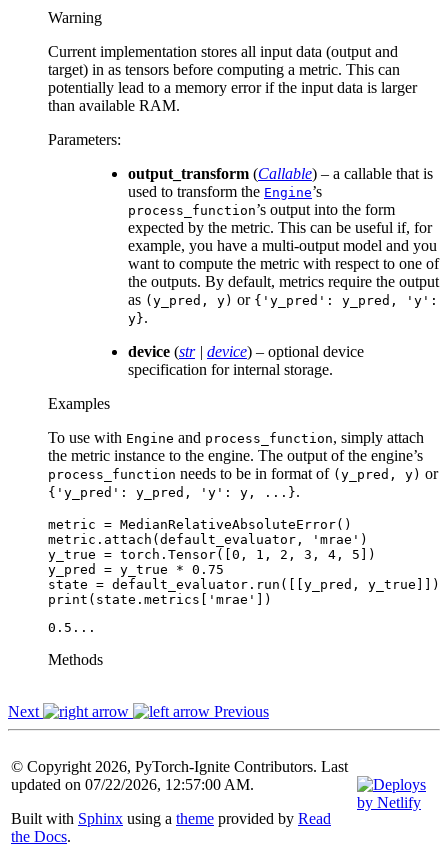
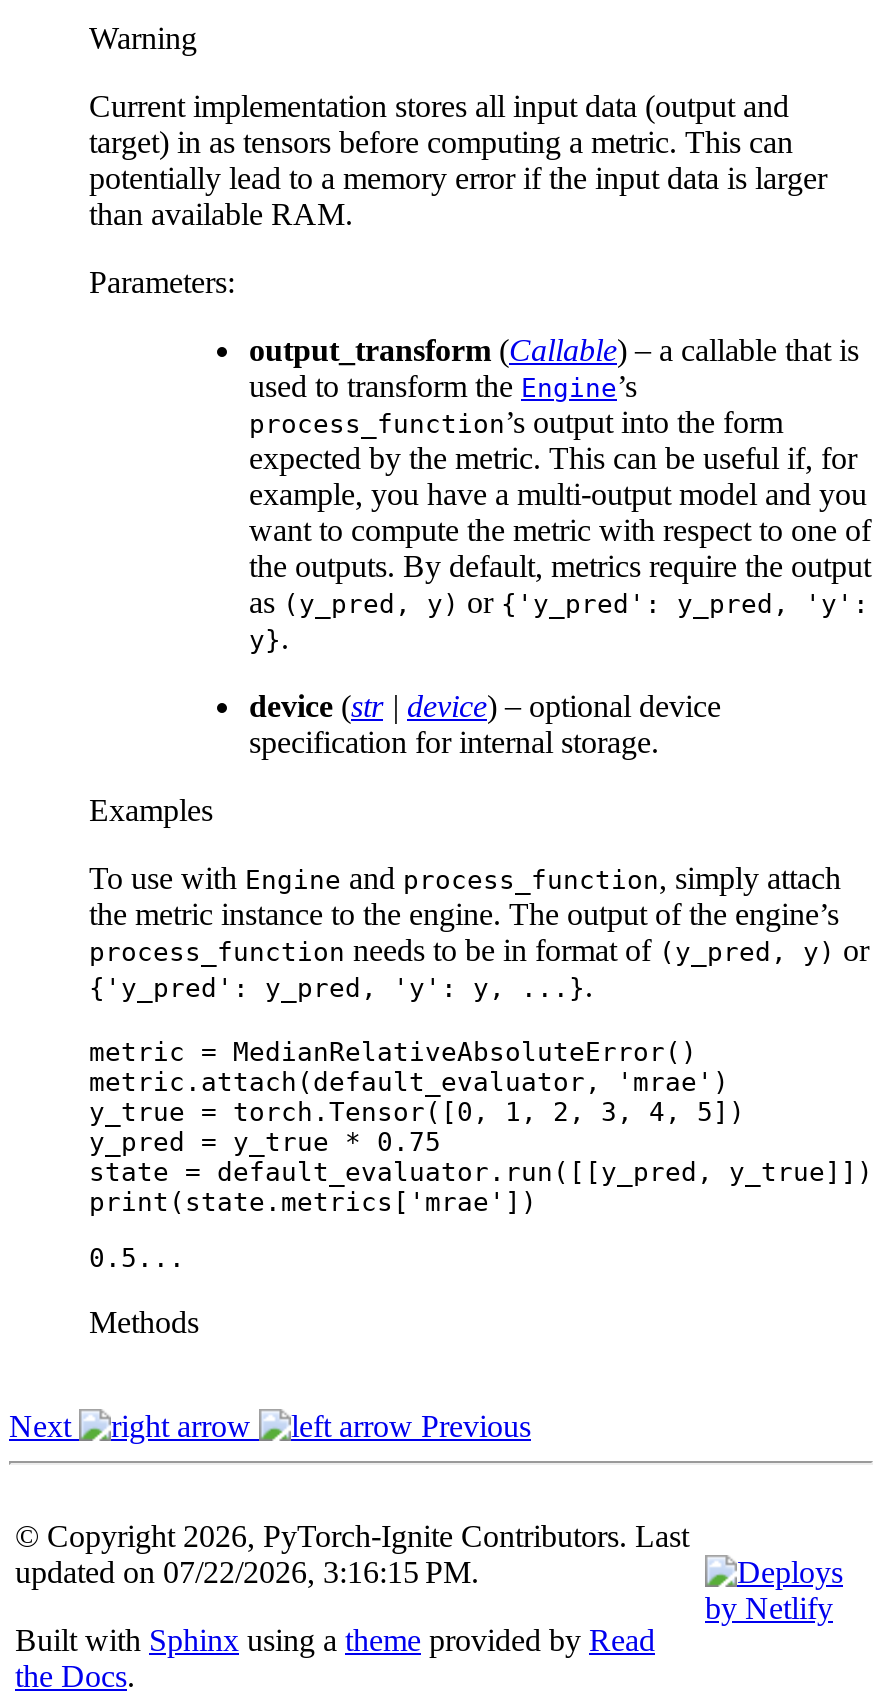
- updated on 07/22/2026, 12:57:00 AM.
+ updated on 07/22/2026, 3:16:15 PM.
